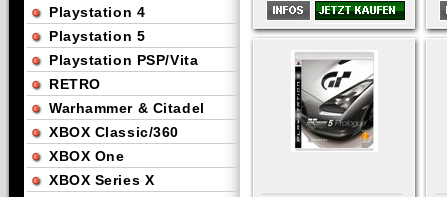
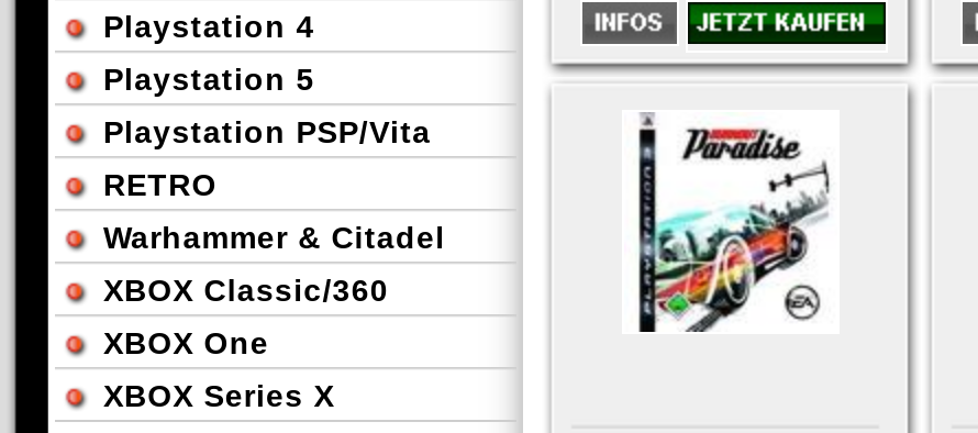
- [image]
+ [image]
